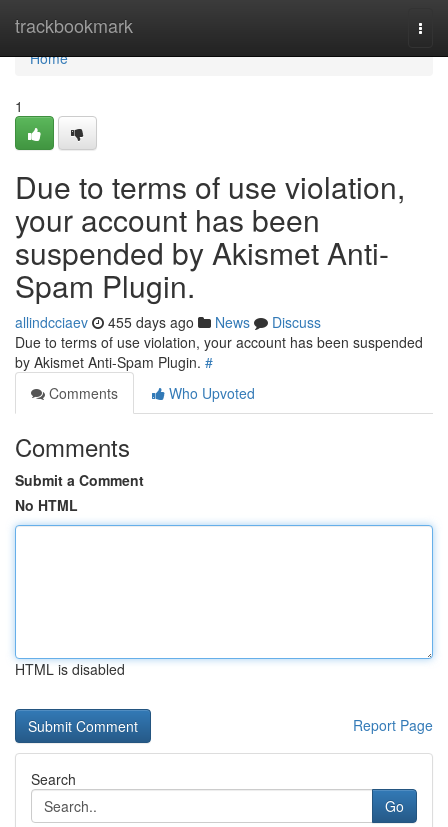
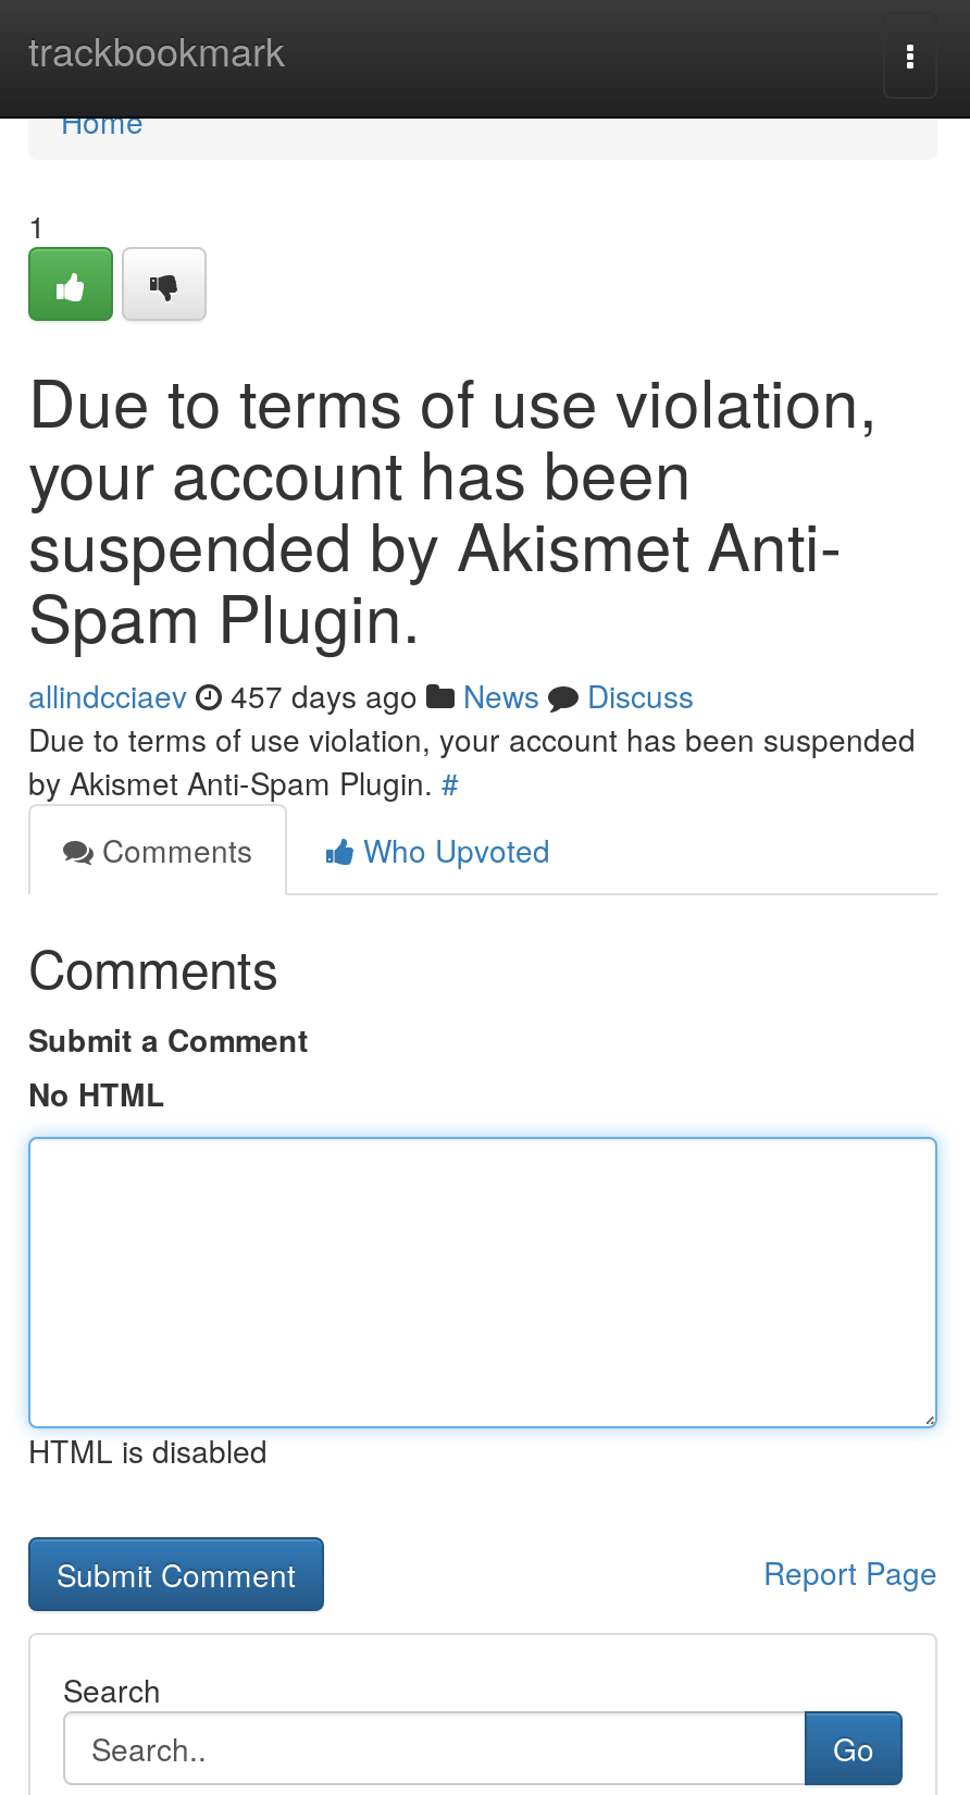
- allindcciaev 455 days ago News Discuss
+ allindcciaev 457 days ago News Discuss
